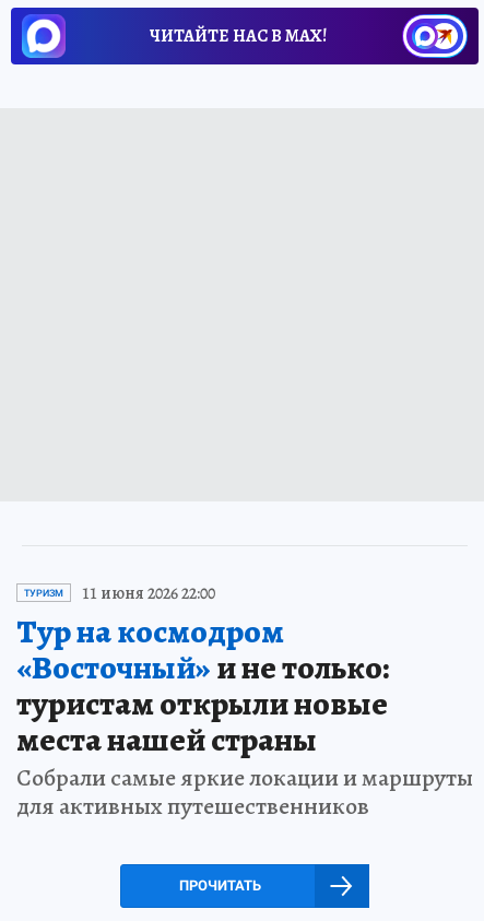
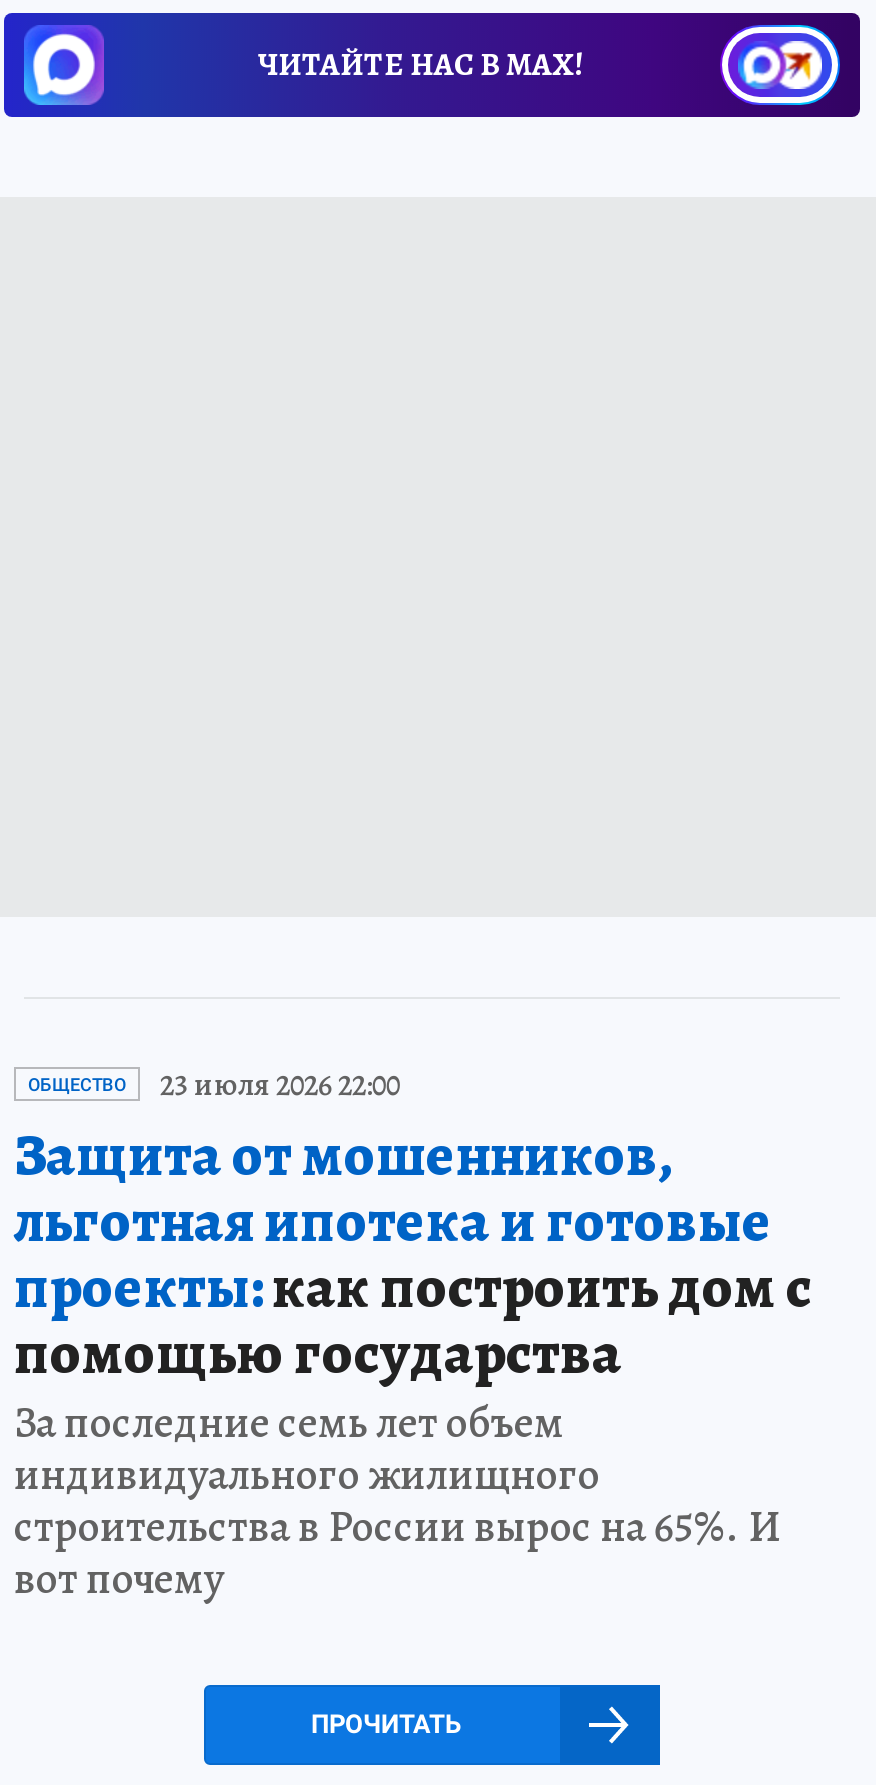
- ТУРИЗМ
- 11 июня 2026 22:00
- Тур на космодром
- «Восточный»и не только:
- туристам открыли новые
- места нашей страны
- Собрали самые яркие локации и маршруты
- для активных путешественников
+ ОБЩЕСТВО
+ 23 июля 2026 22:00
+ Защита от мошенников,
+ льготная ипотека и готовые
+ проекты:как построить дом с
+ помощью государства
+ За последние семь лет объем
+ индивидуального жилищного
+ строительства в России вырос на 65%. И
+ вот почему
